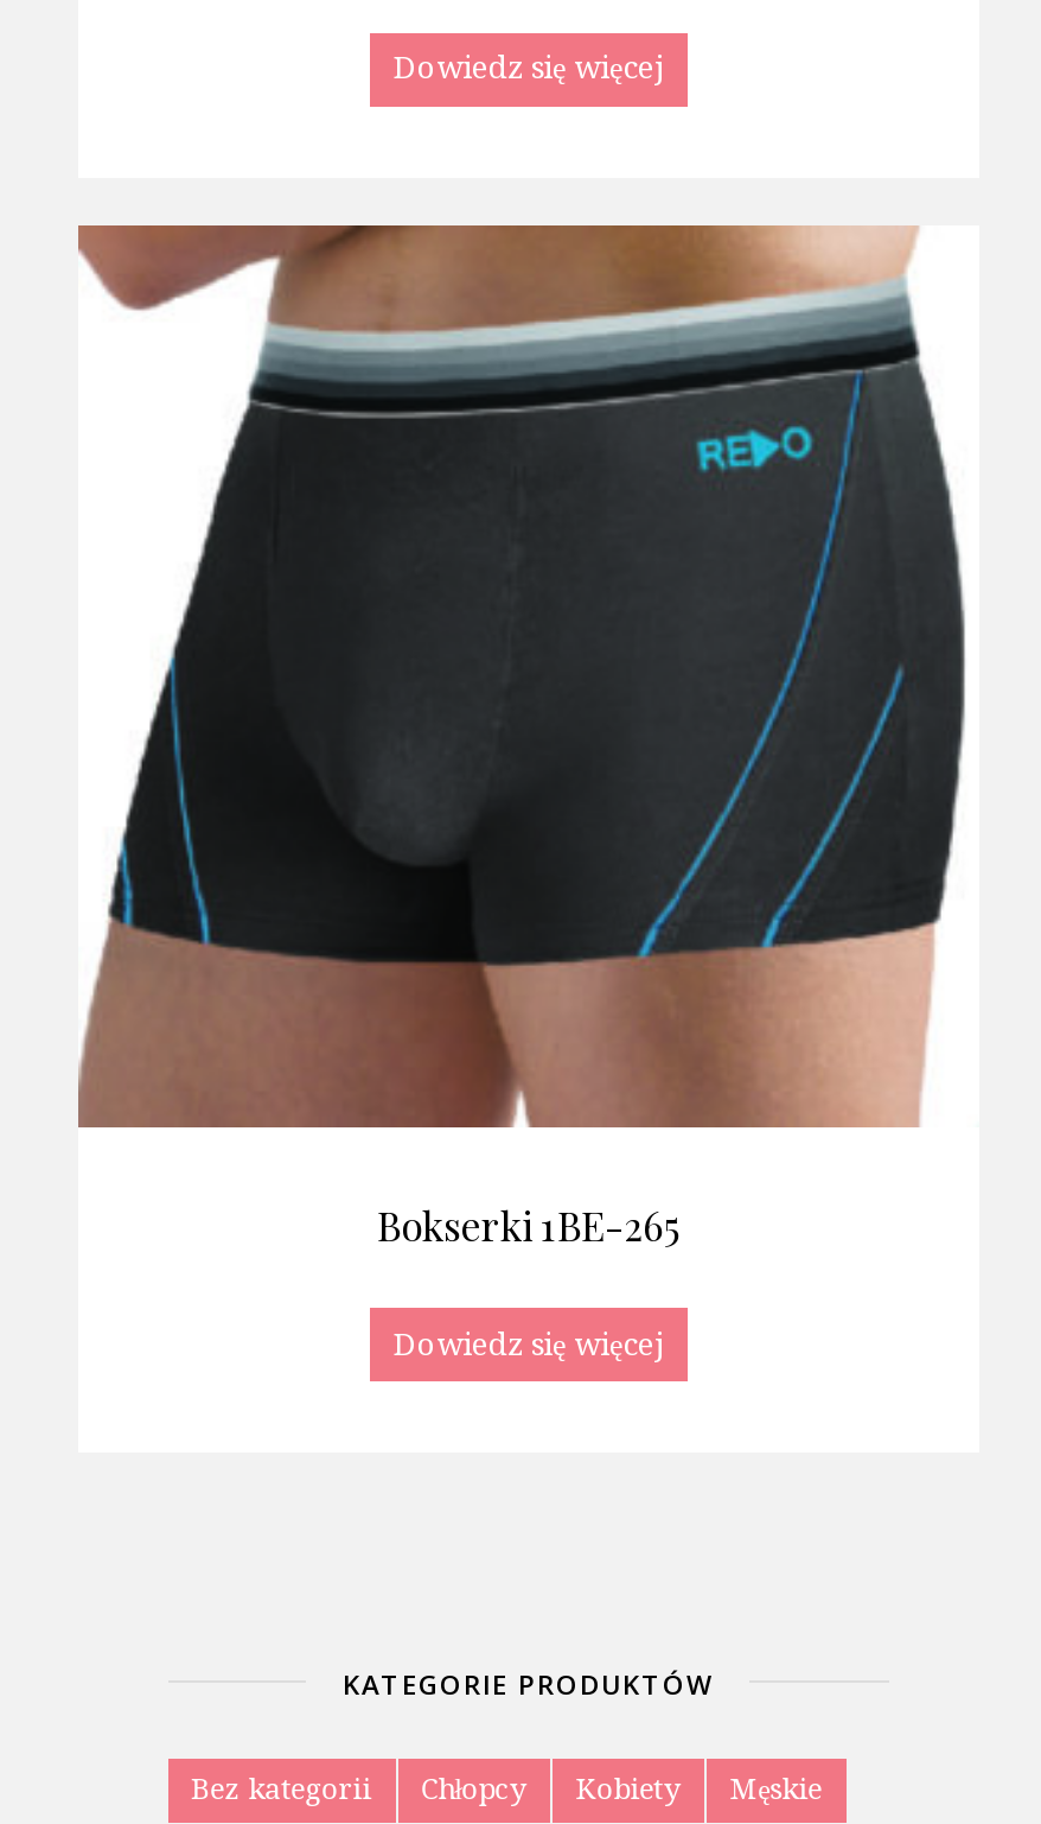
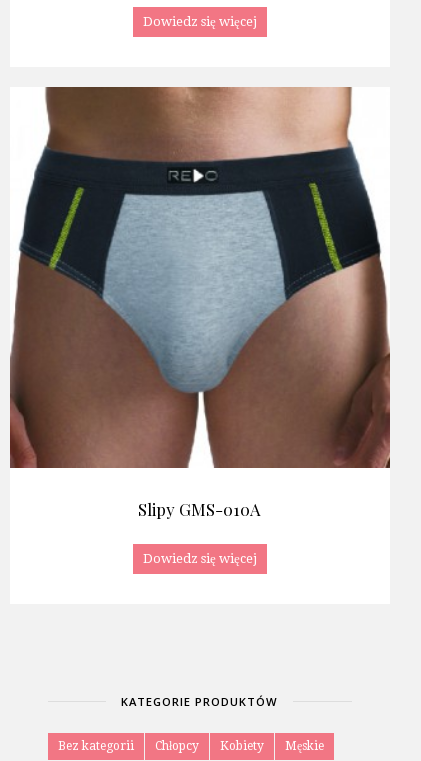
- [image]
- Bokserki 1BE-265
+ [image]
+ Slipy GMS-010A
